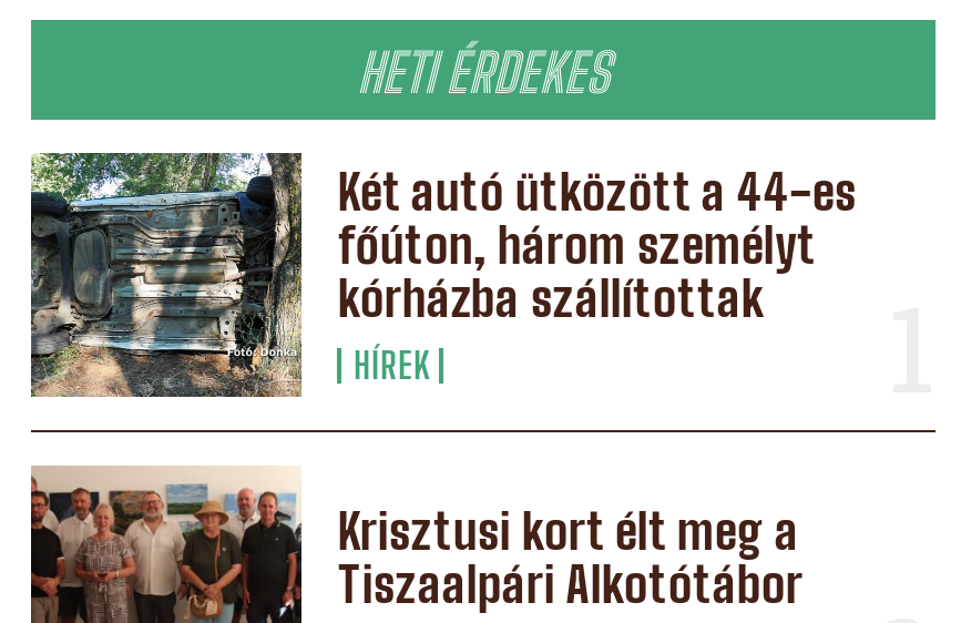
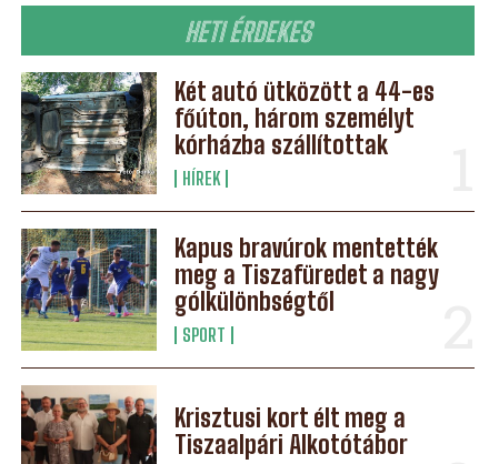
+ [image]
+ Kapus bravúrok mentették
+ meg a Tiszafüredet a nagy
+ gólkülönbségtől
+ SPORT
